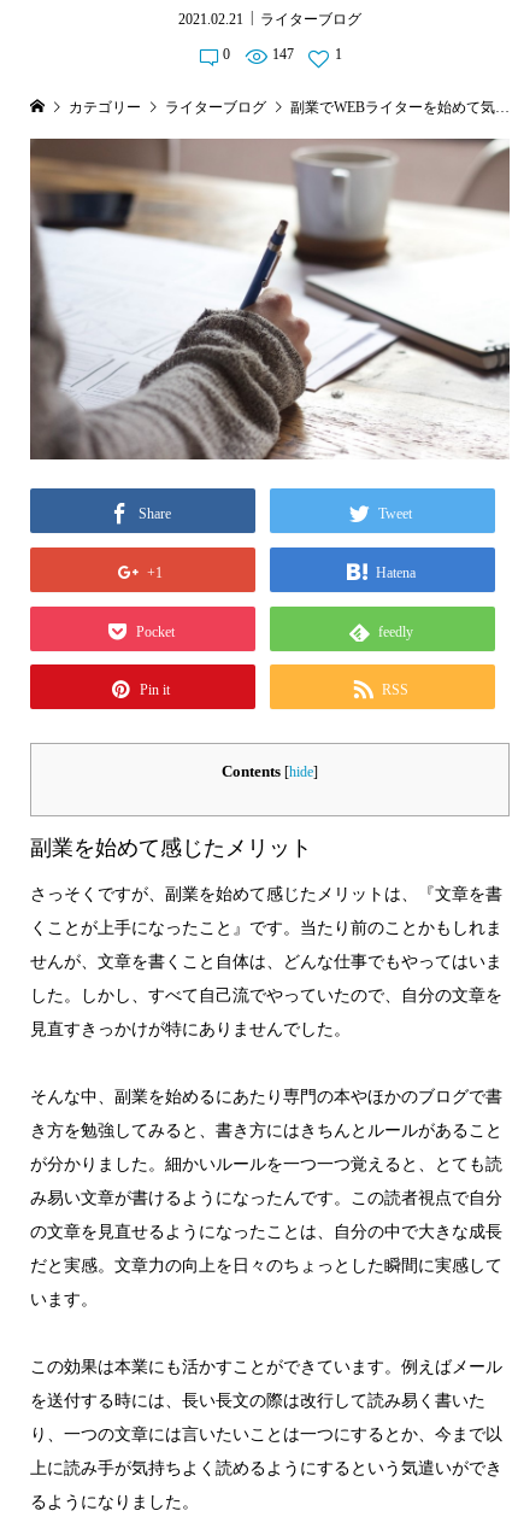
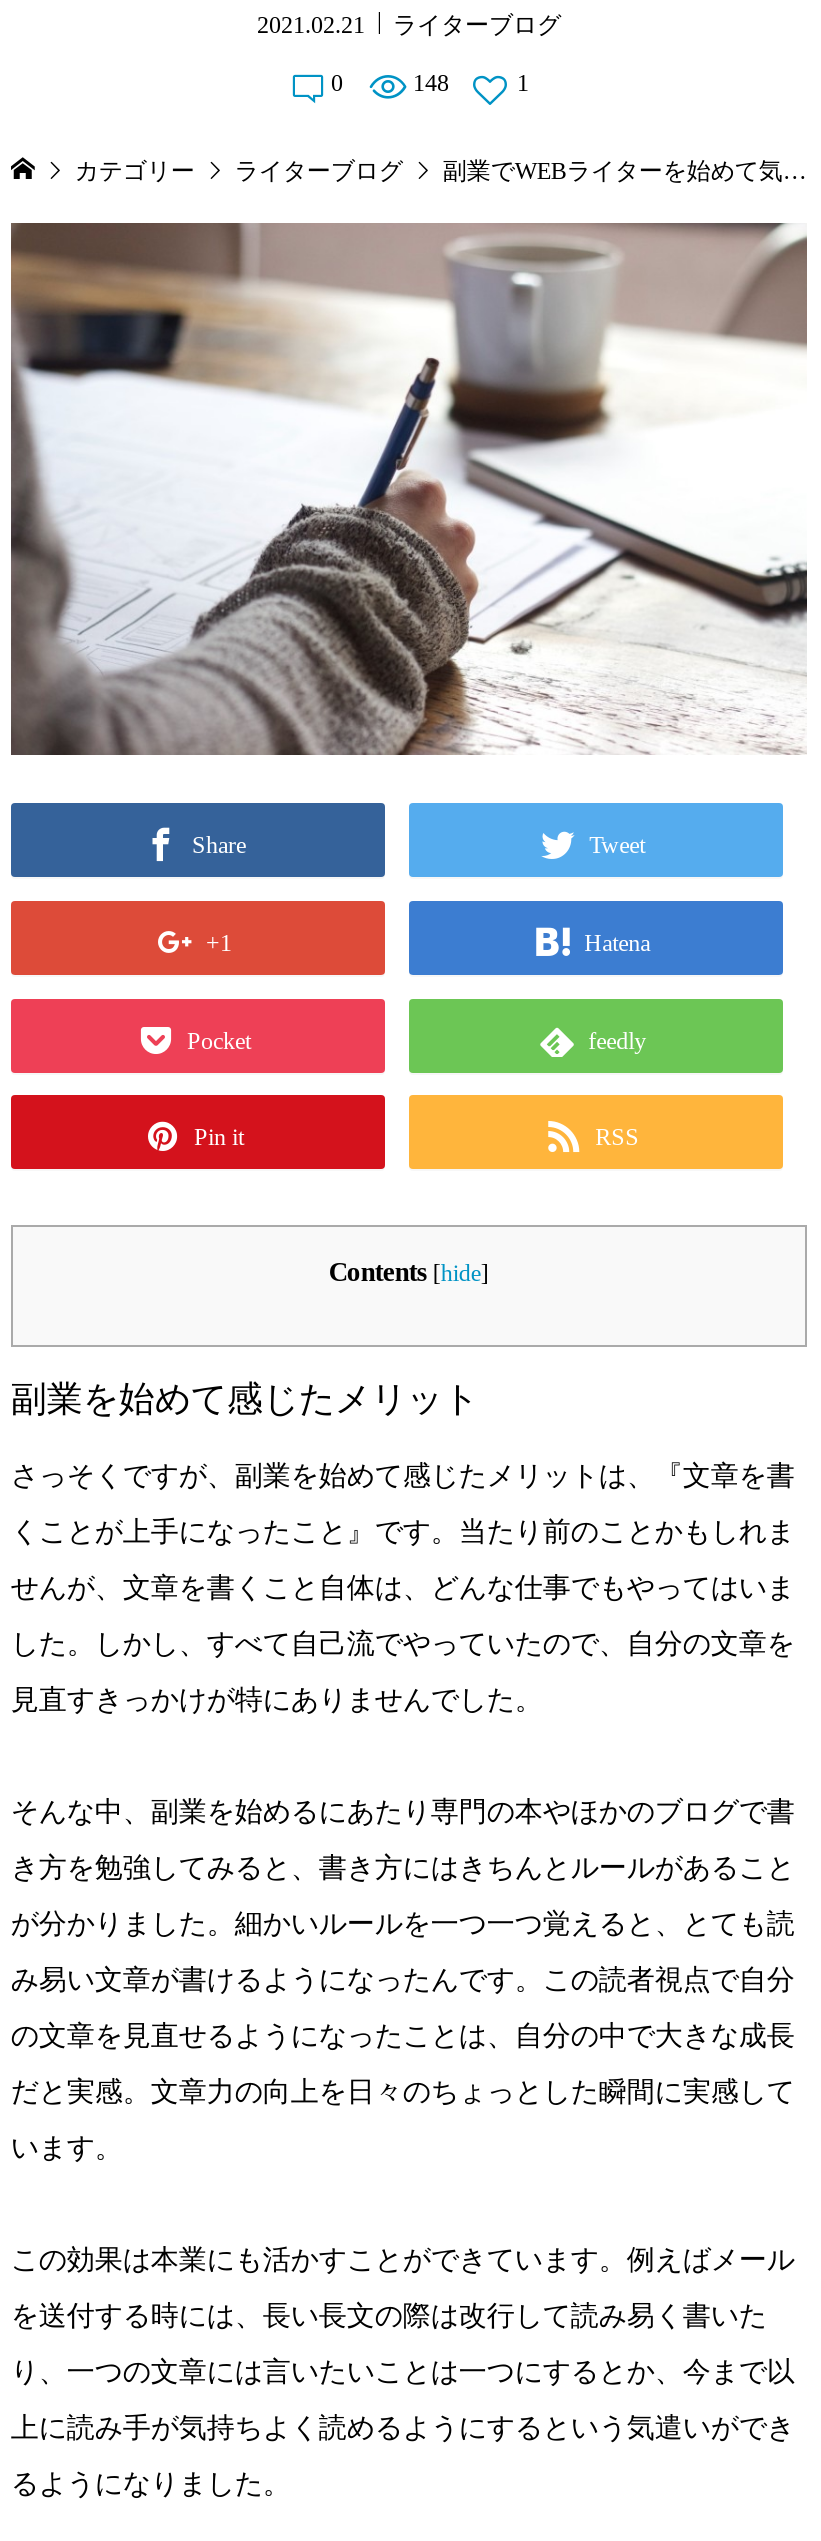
- 147
+ 148
